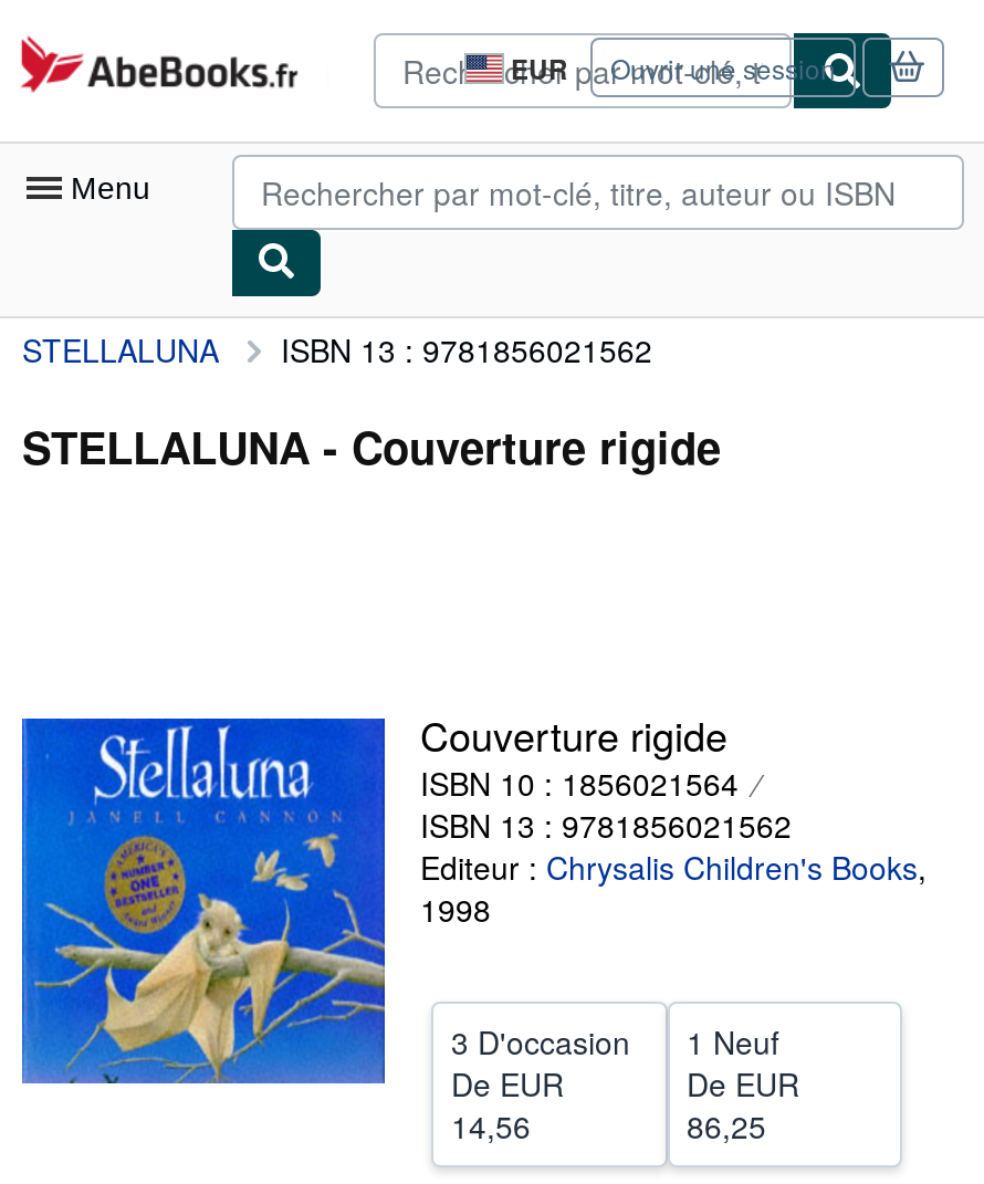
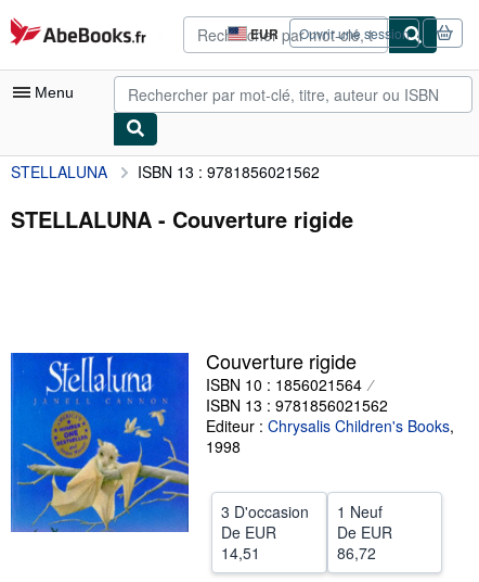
- 14,56
+ 14,51

- 86,25
+ 86,72
